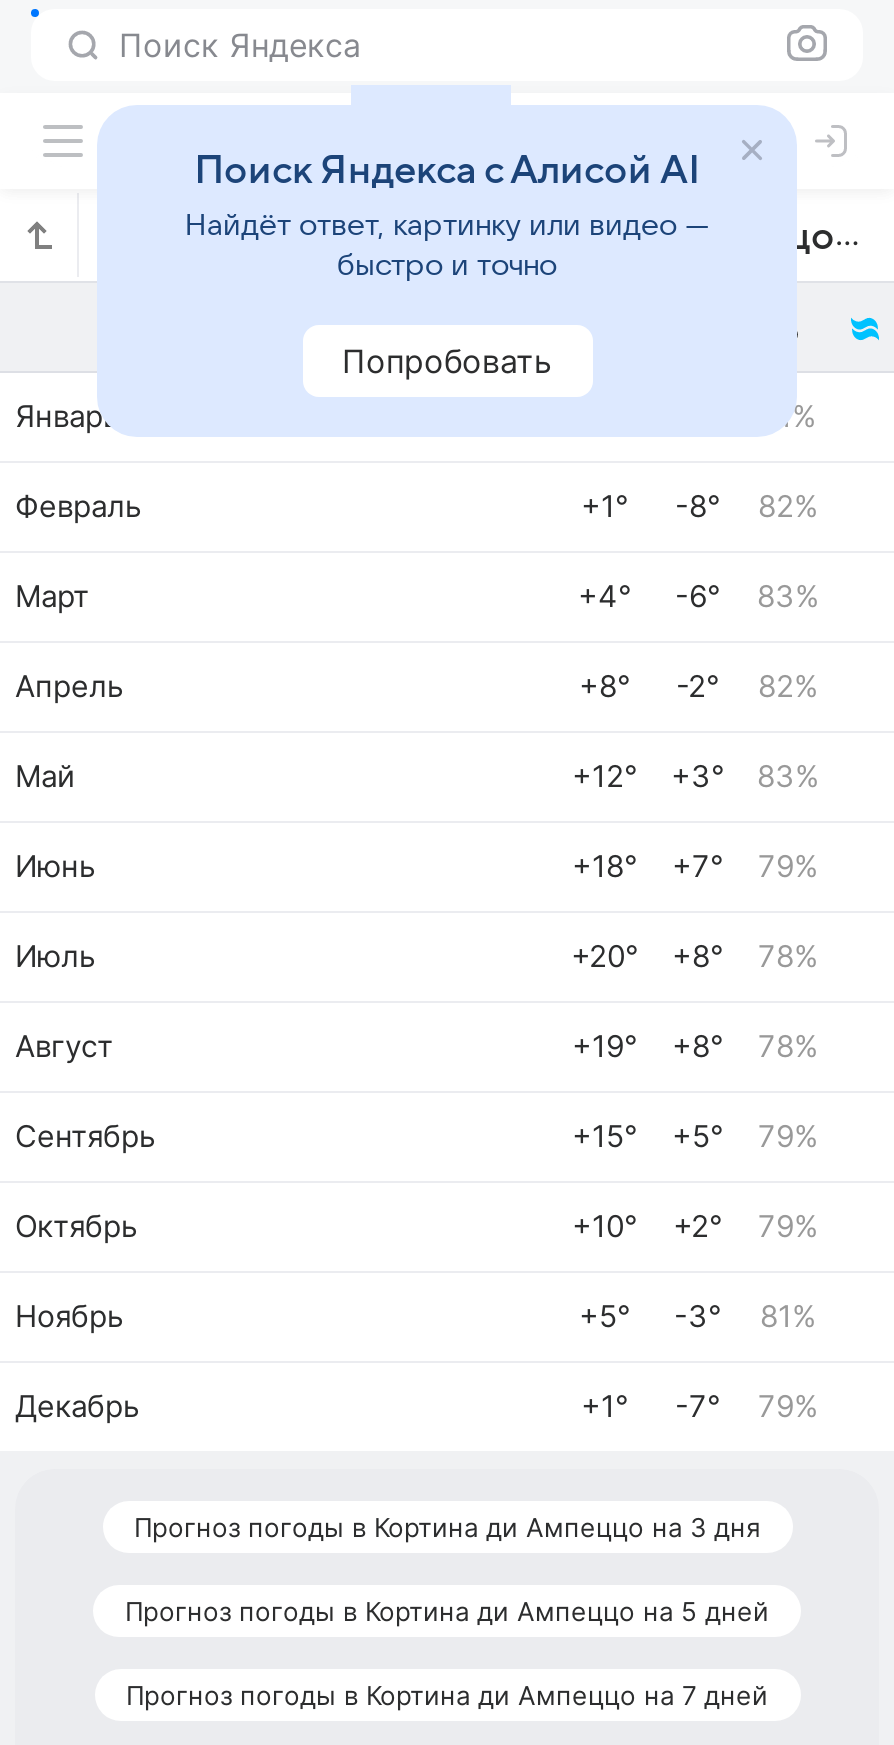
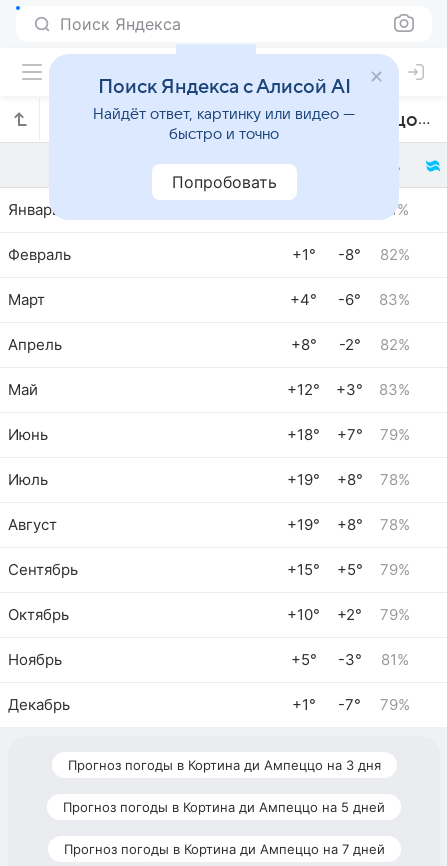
- +20° +8° 78%
+ +19° +8° 78%
